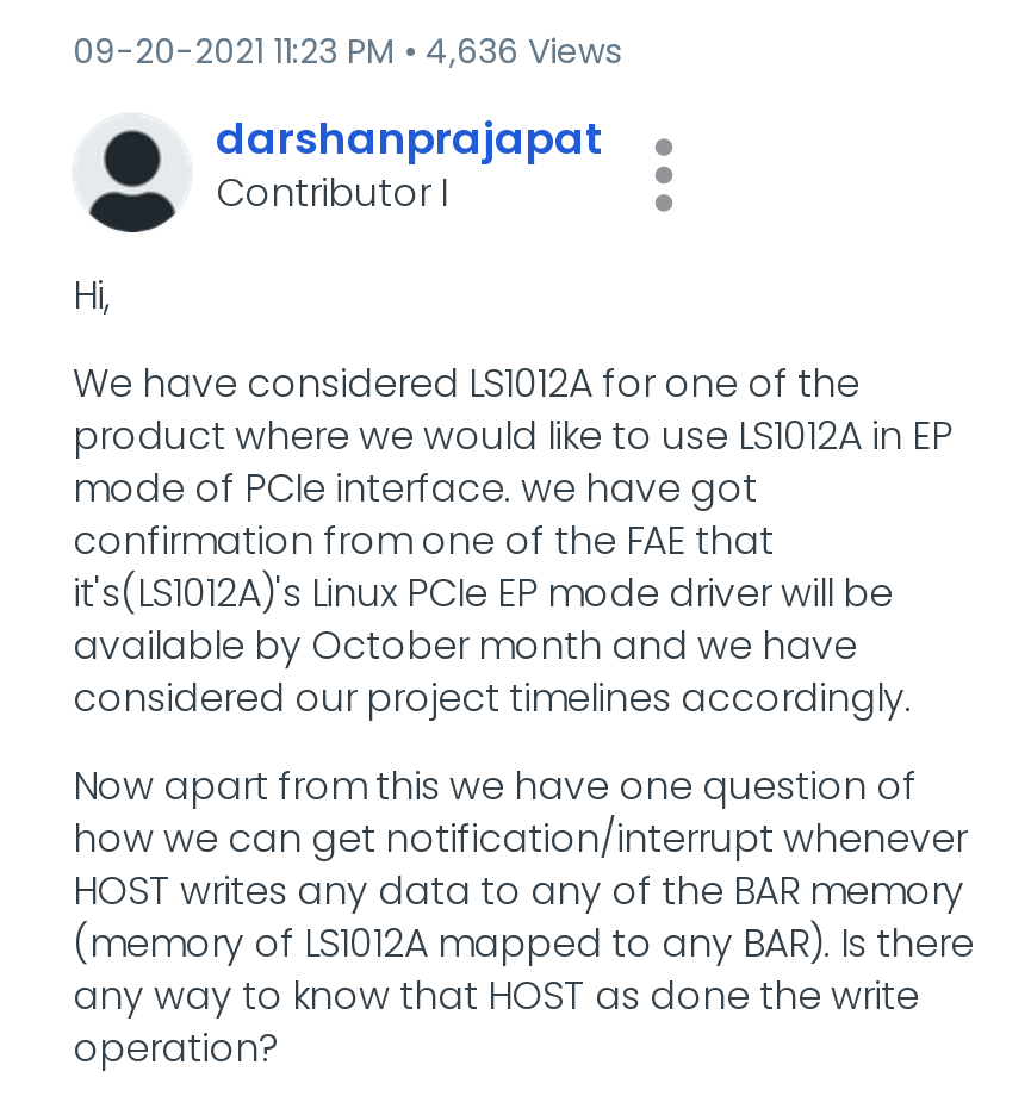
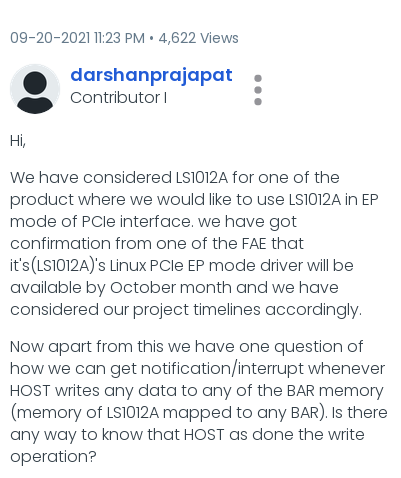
- 09-20-2021 11:23 PM 4,636 Views
+ 09-20-2021 11:23 PM 4,622 Views
